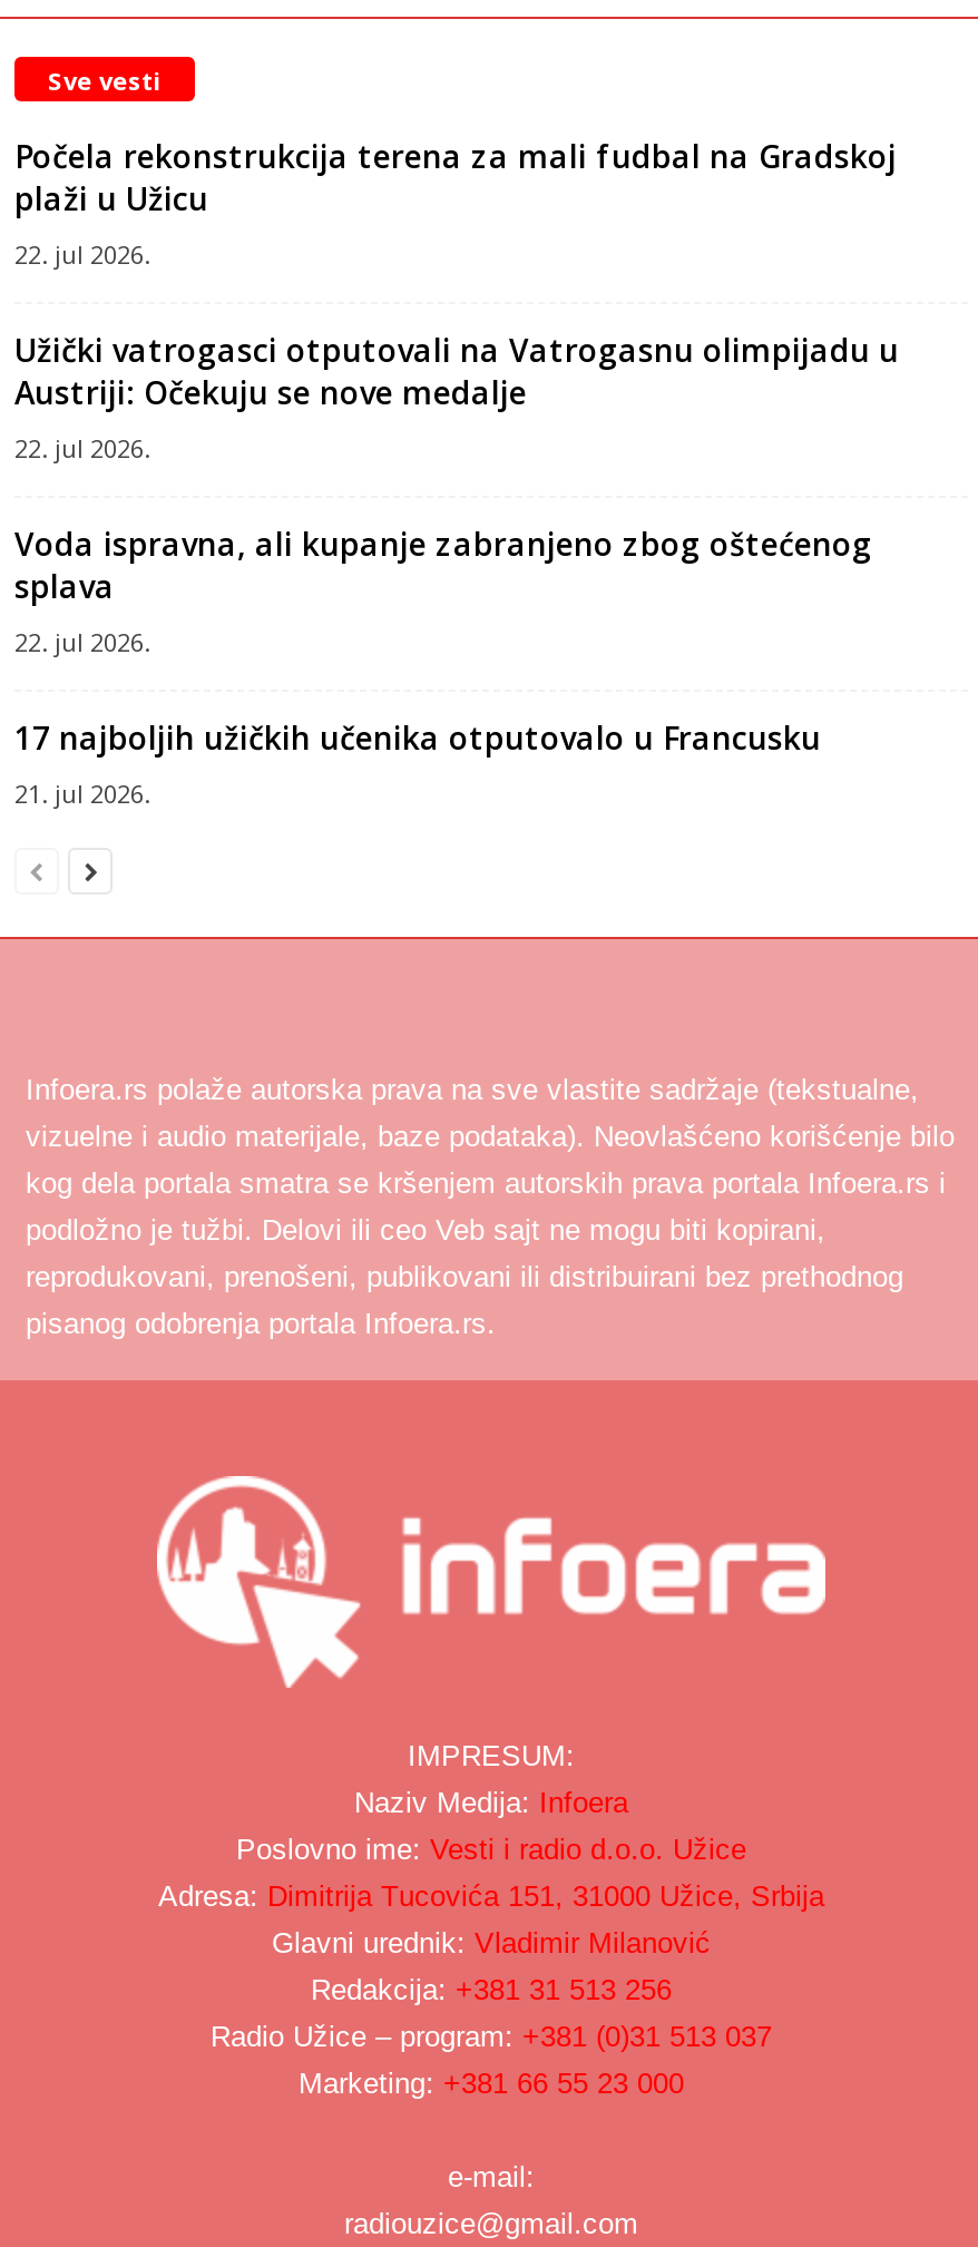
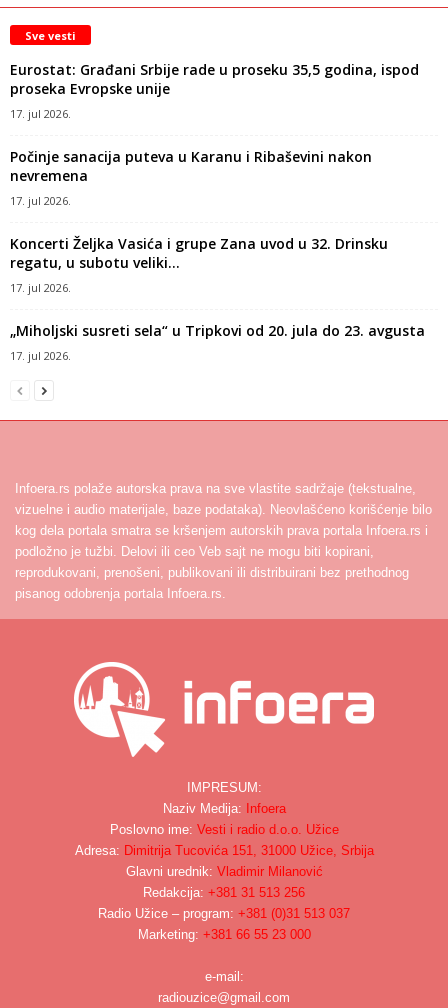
- Počela rekonstrukcija terena za mali fudbal na Gradskoj
- plaži u Užicu
- 22. jul 2026.
+ Eurostat: Građani Srbije rade u proseku 35,5 godina, ispod
+ proseka Evropske unije
+ 17. jul 2026.

- Užički vatrogasci otputovali na Vatrogasnu olimpijadu u
- Austriji: Očekuju se nove medalje
- 22. jul 2026.
+ Počinje sanacija puteva u Karanu i Ribaševini nakon
+ nevremena
+ 17. jul 2026.

- Voda ispravna, ali kupanje zabranjeno zbog oštećenog
- splava
- 22. jul 2026.
+ Koncerti Željka Vasića i grupe Zana uvod u 32. Drinsku
+ regatu, u subotu veliki...
+ 17. jul 2026.

- 17 najboljih užičkih učenika otputovalo u Francusku
- 21. jul 2026.
+ „Miholjski susreti sela“ u Tripkovi od 20. jula do 23. avgusta
+ 17. jul 2026.
